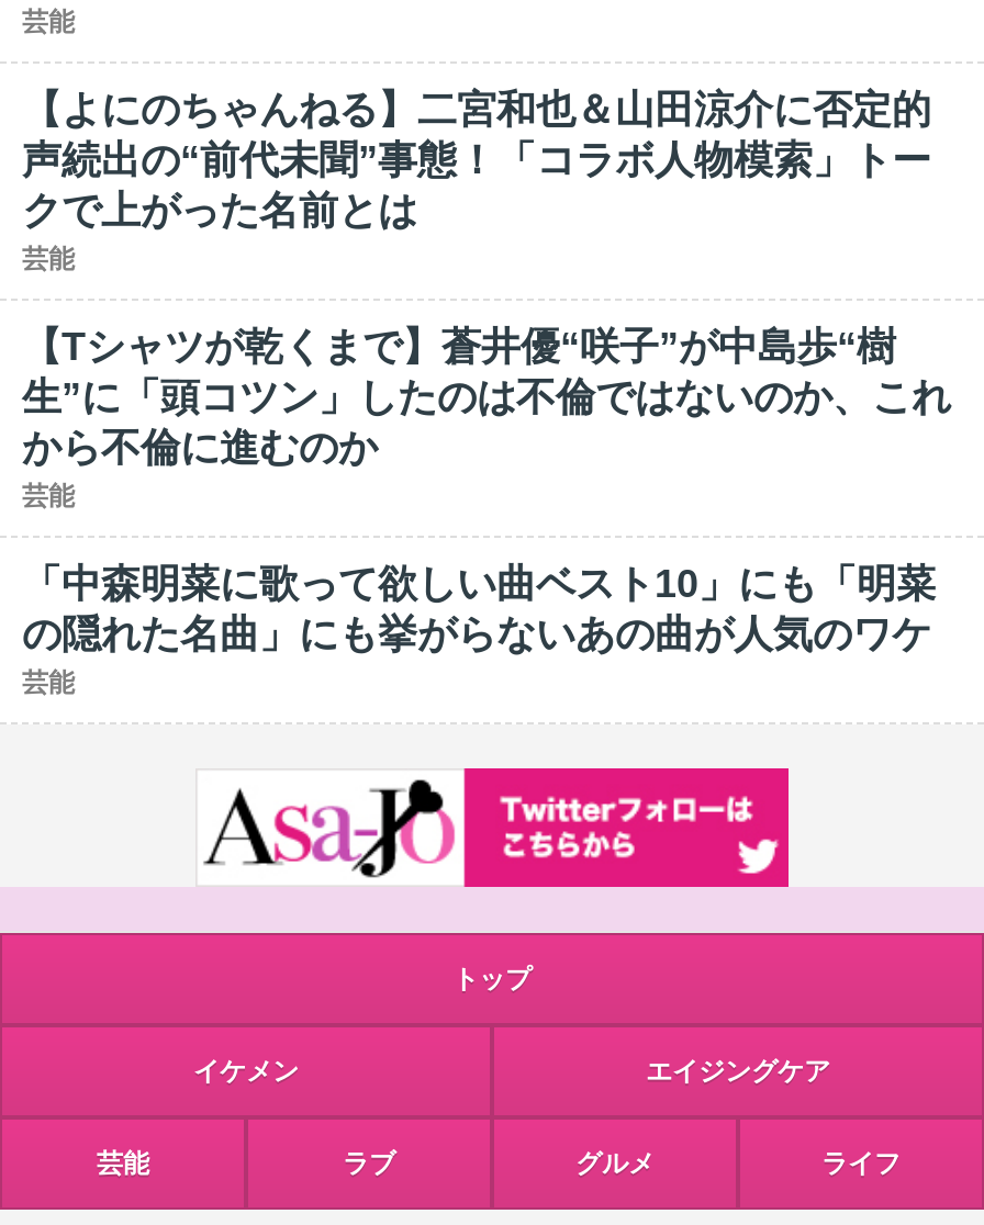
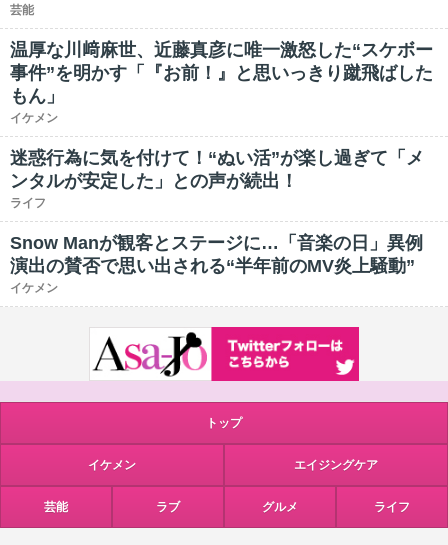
- 【よにのちゃんねる】二宮和也＆山田涼介に否定的
- 声続出の“前代未聞”事態！「コラボ人物模索」トー
- クで上がった名前とは
- 芸能
+ 温厚な川﨑麻世、近藤真彦に唯一激怒した“スケボー
+ 事件”を明かす「『お前！』と思いっきり蹴飛ばした
+ もん」
+ イケメン

- 【Tシャツが乾くまで】蒼井優“咲子”が中島歩“樹
- 生”に「頭コツン」したのは不倫ではないのか、これ
- から不倫に進むのか
- 芸能
+ 迷惑行為に気を付けて！“ぬい活”が楽し過ぎて「メ
+ ンタルが安定した」との声が続出！
+ ライフ

- 「中森明菜に歌って欲しい曲ベスト10」にも「明菜
- の隠れた名曲」にも挙がらないあの曲が人気のワケ
- 芸能
+ Snow Manが観客とステージに…「音楽の日」異例
+ 演出の賛否で思い出される“半年前のMV炎上騒動”
+ イケメン
